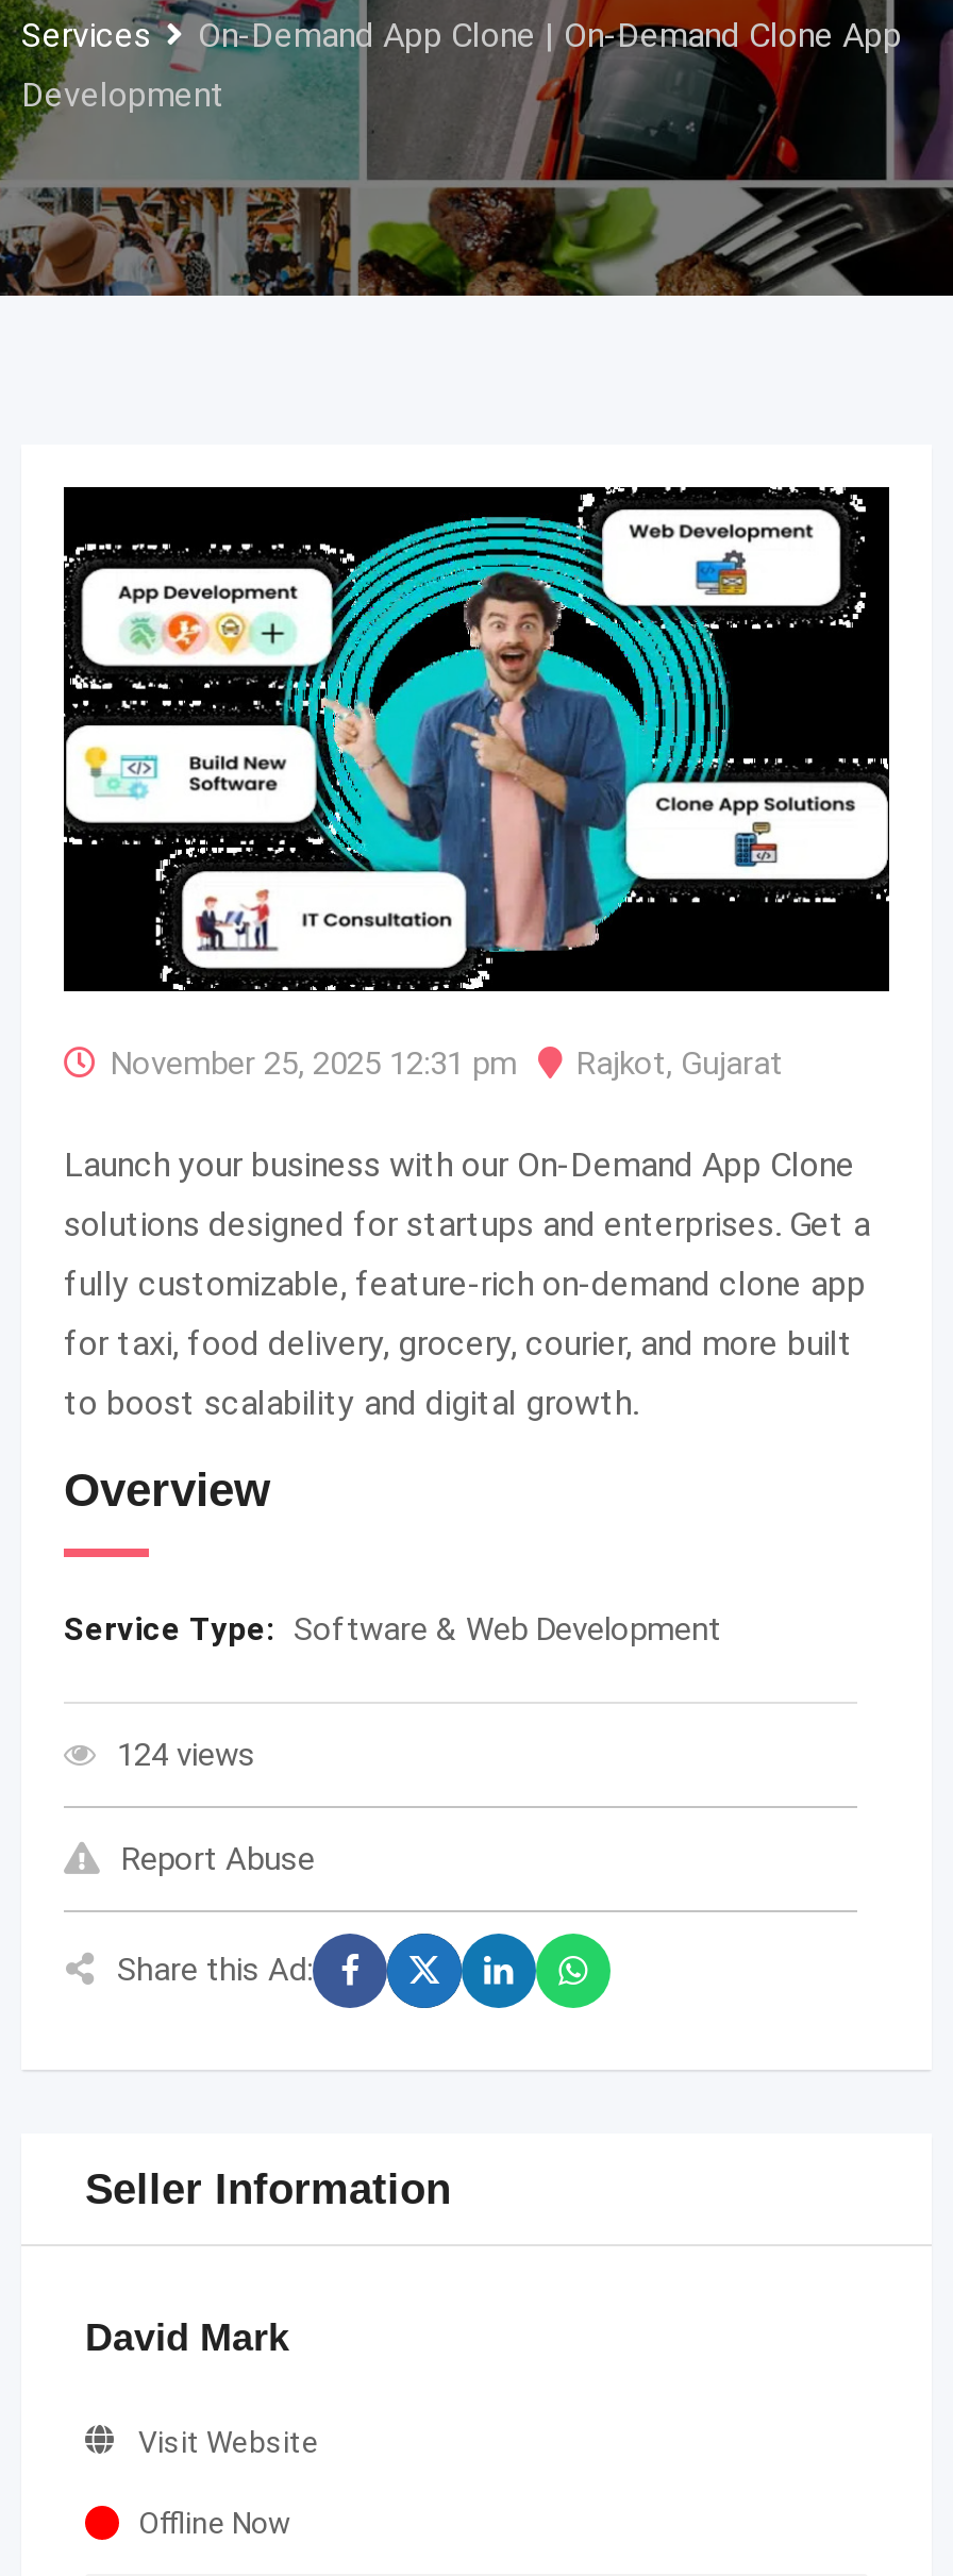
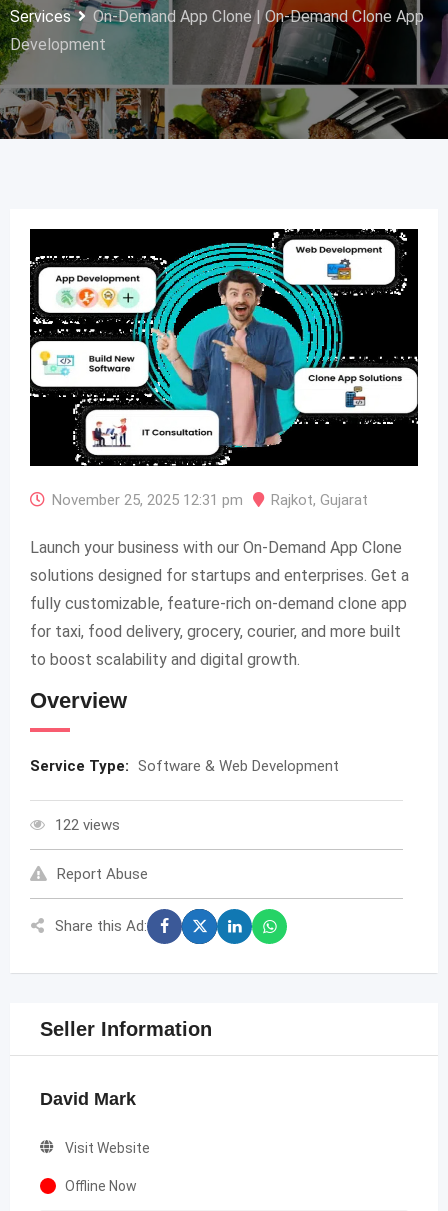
- 124 views
+ 122 views
